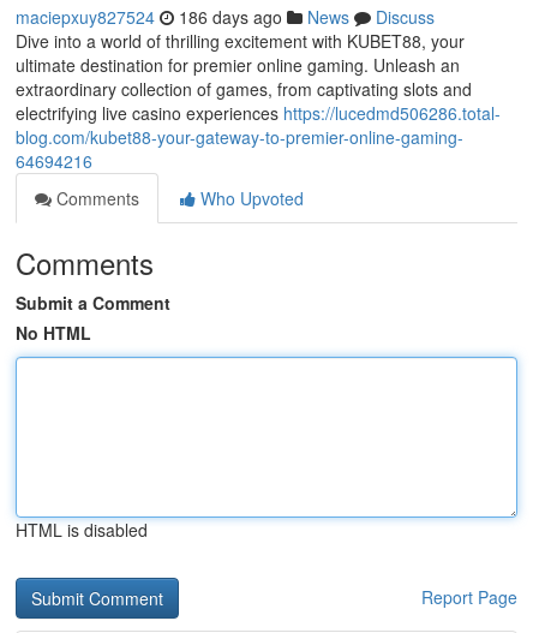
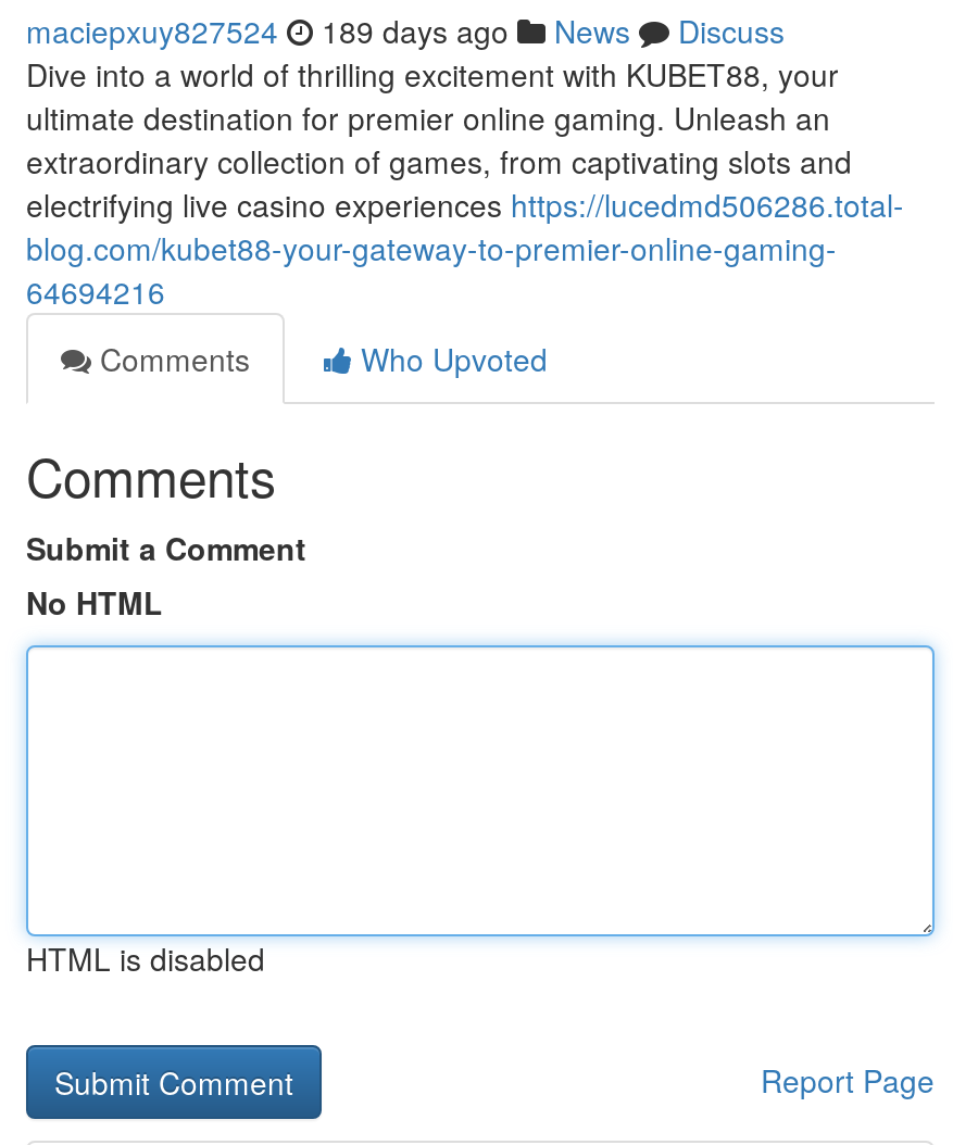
- maciepxuy827524 186 days ago News Discuss
+ maciepxuy827524 189 days ago News Discuss
